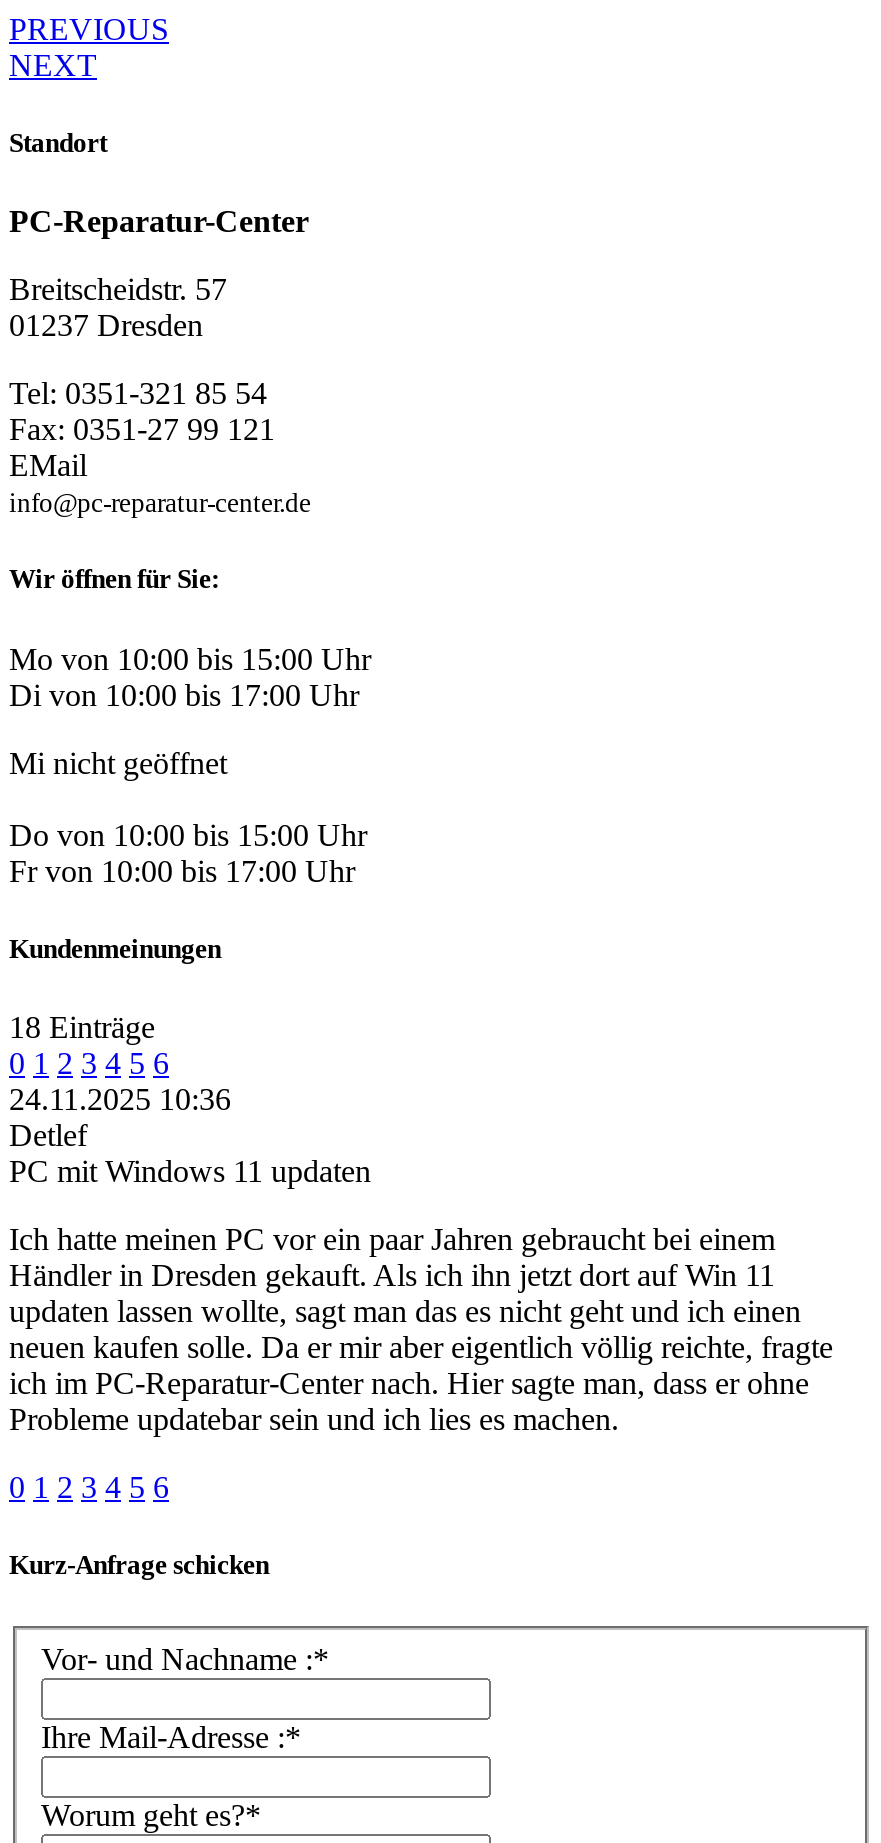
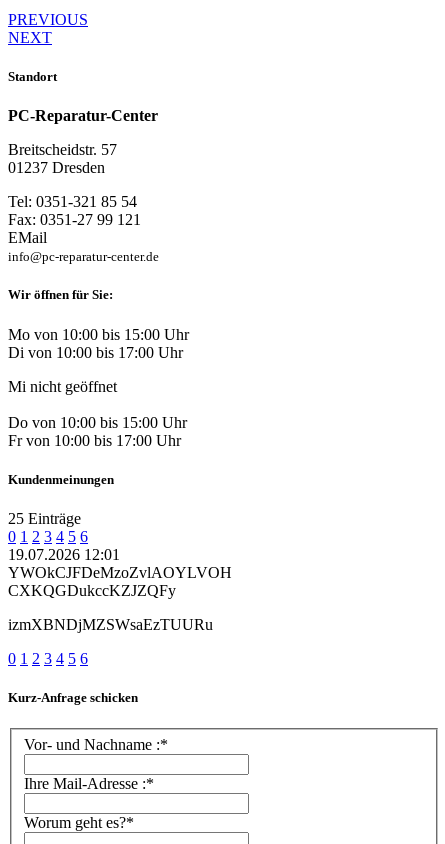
- 18 Einträge
+ 25 Einträge

- 24.11.2025 10:36
- Detlef
- PC mit Windows 11 updaten
+ 19.07.2026 12:01
+ YWOkCJFDeMzoZvlAOYLVOH
+ CXKQGDukccKZJZQFy

- Ich hatte meinen PC vor ein paar Jahren gebraucht bei einem
- Händler in Dresden gekauft. Als ich ihn jetzt dort auf Win 11
- updaten lassen wollte, sagt man das es nicht geht und ich einen
- neuen kaufen solle. Da er mir aber eigentlich völlig reichte, fragte
- ich im PC-Reparatur-Center nach. Hier sagte man, dass er ohne
- Probleme updatebar sein und ich lies es machen.
+ izmXBNDjMZSWsaEzTUURu
